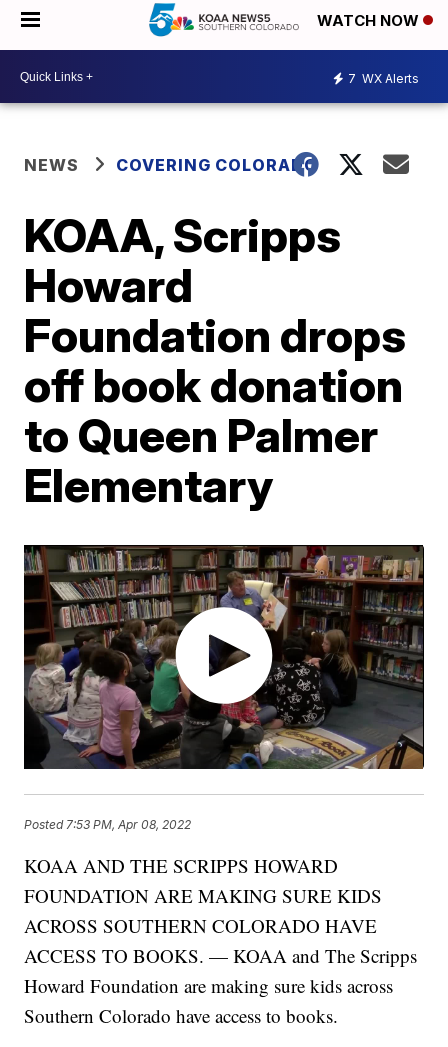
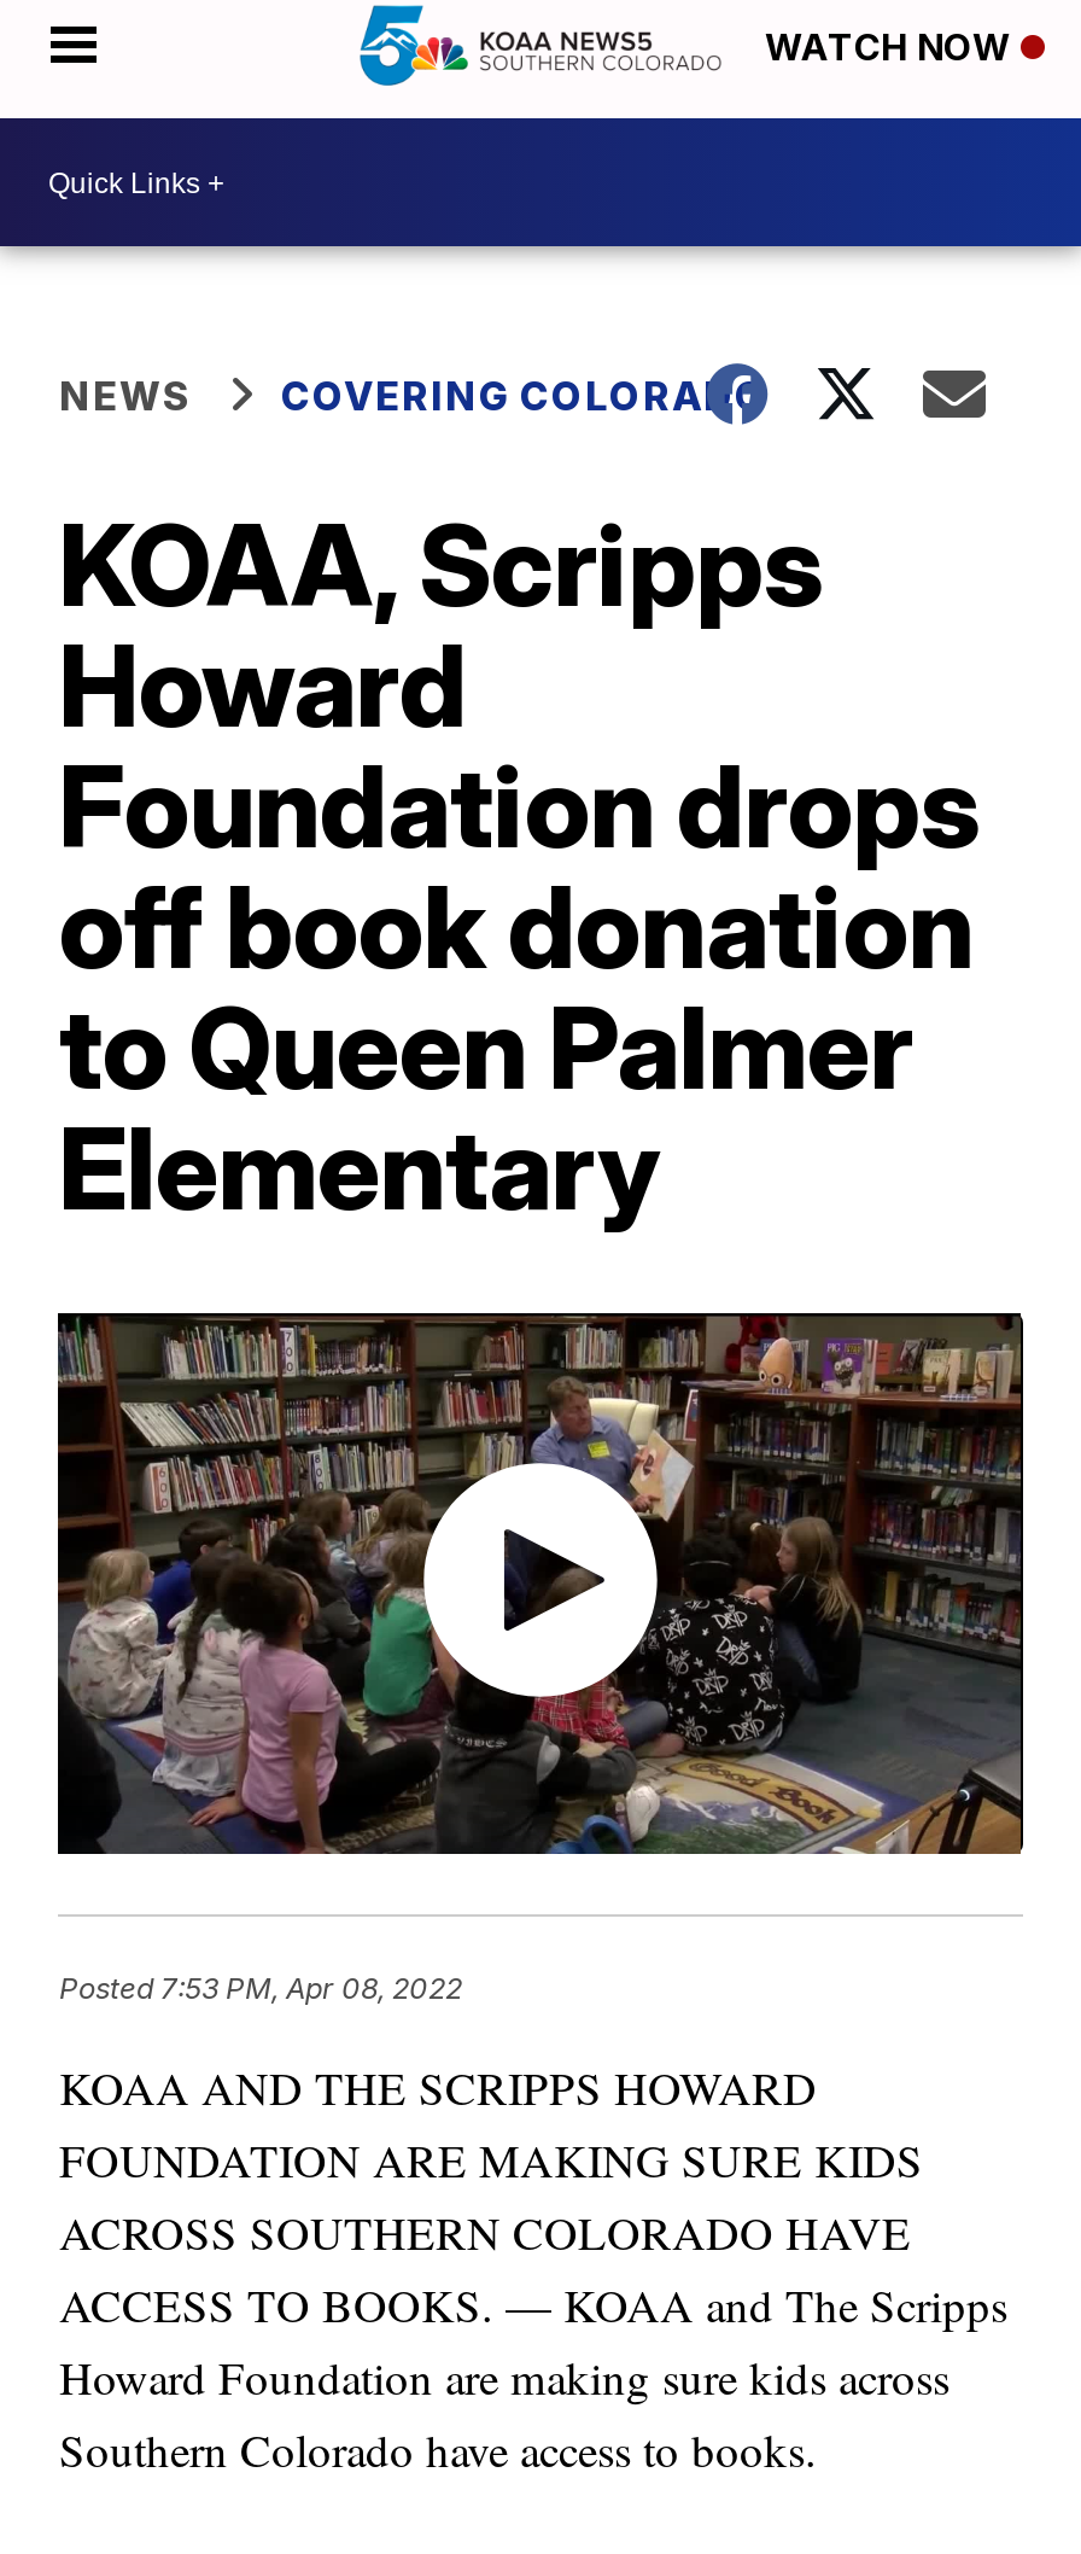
- 7 WX Alerts
